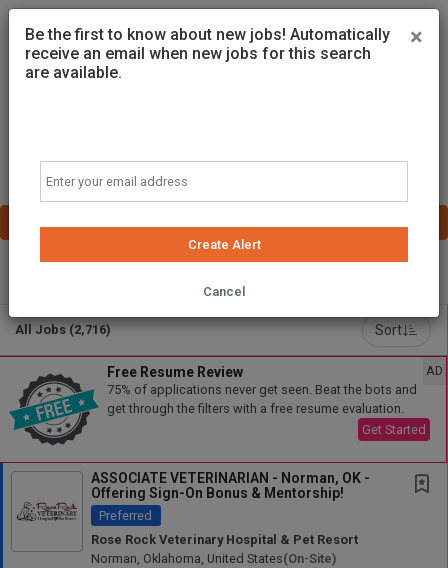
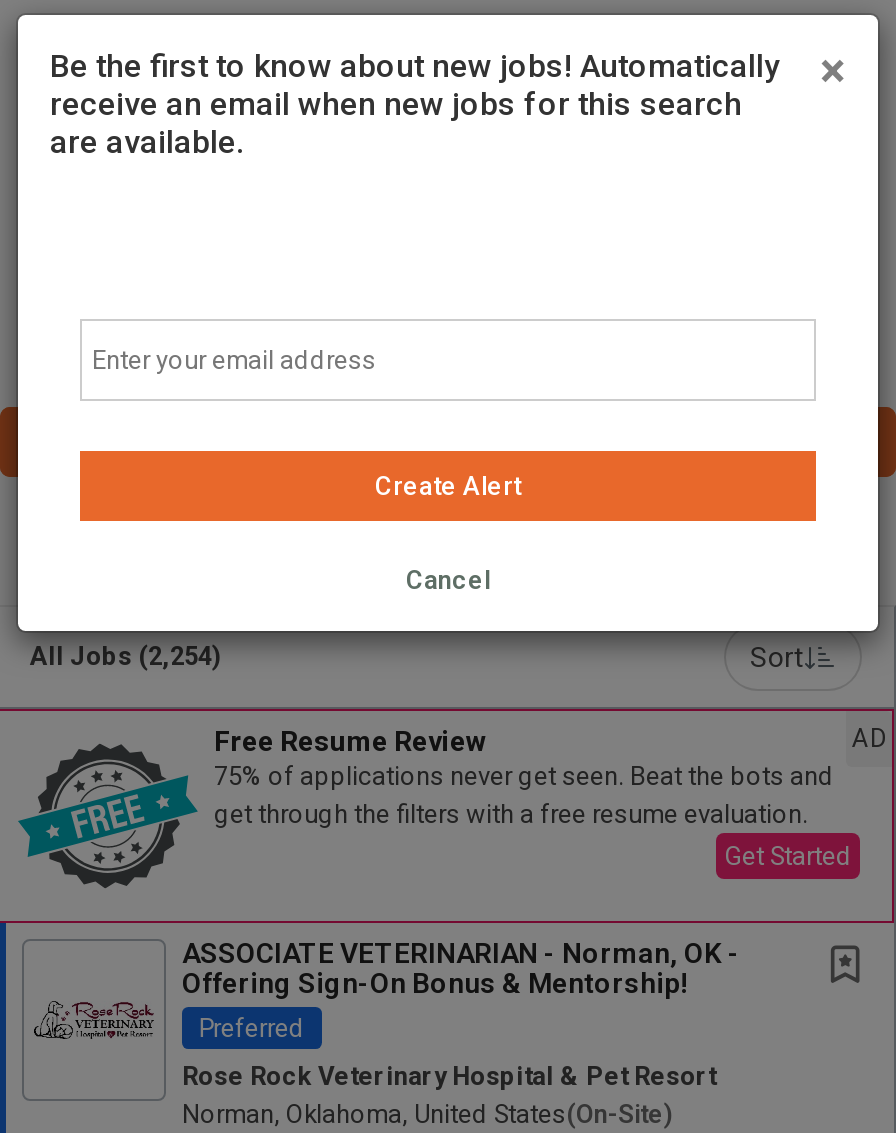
- All Jobs (2,716)
+ All Jobs (2,254)
